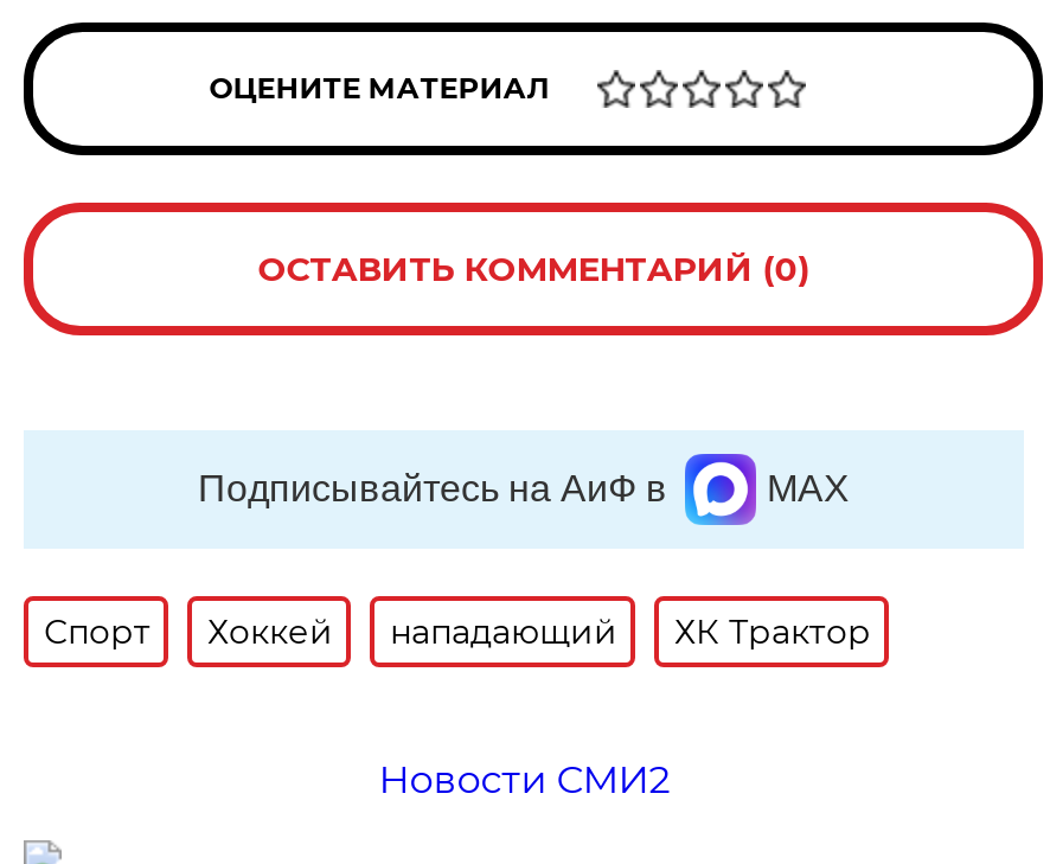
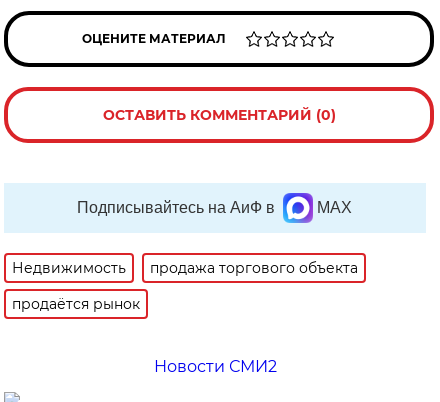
- Спорт
- Хоккей
- нападающий
- ХК Трактор
+ Недвижимость
+ продажа торгового объекта
+ продаётся рынок
